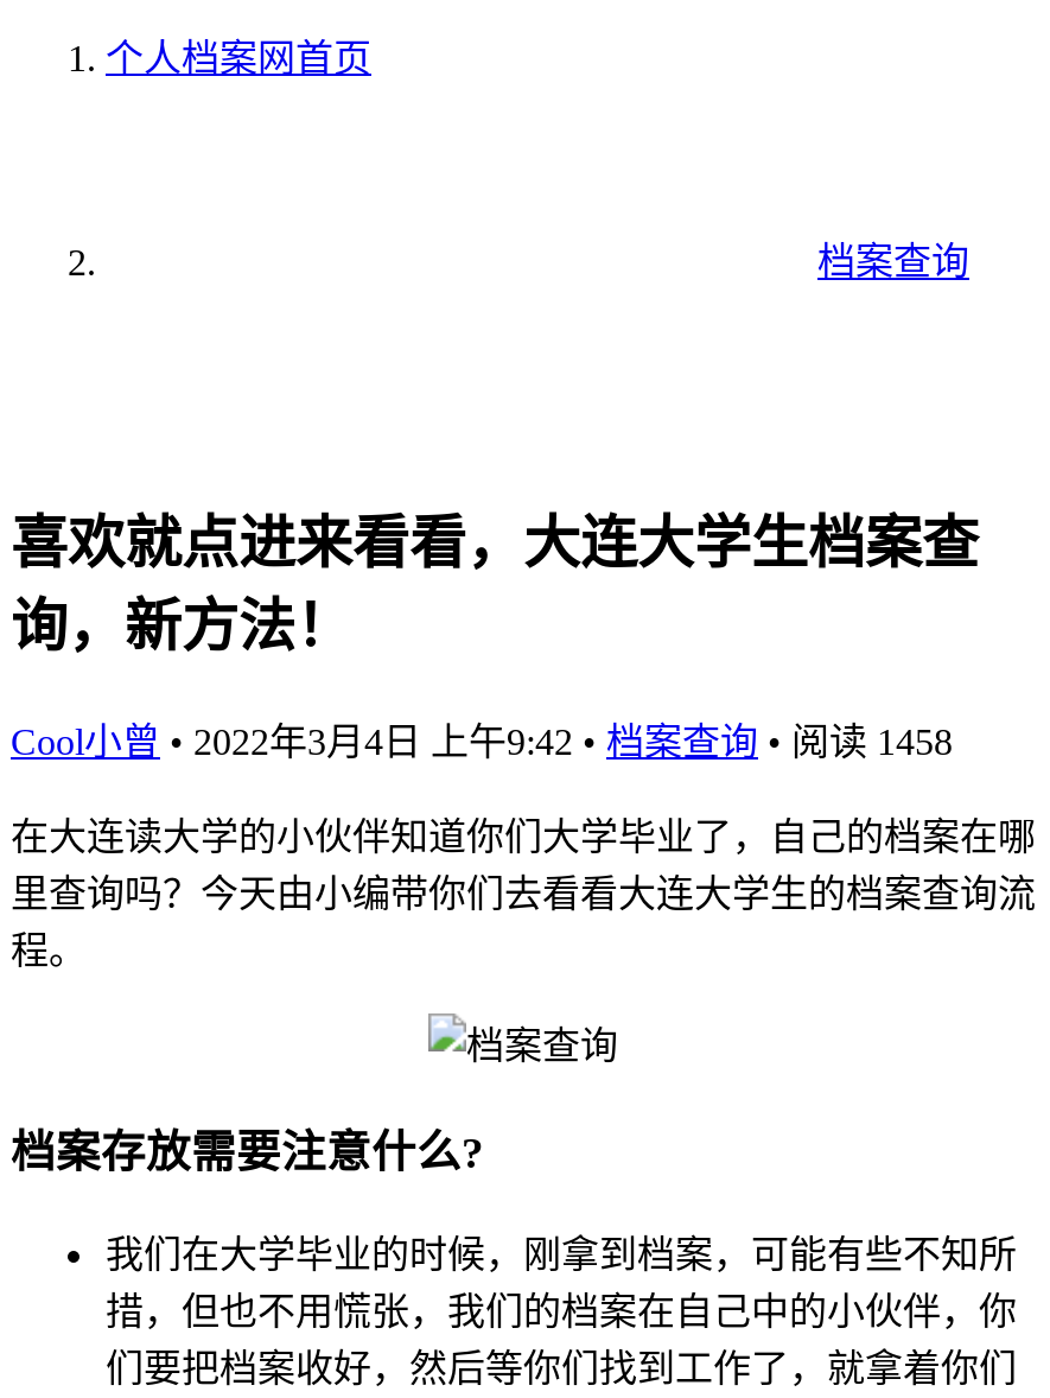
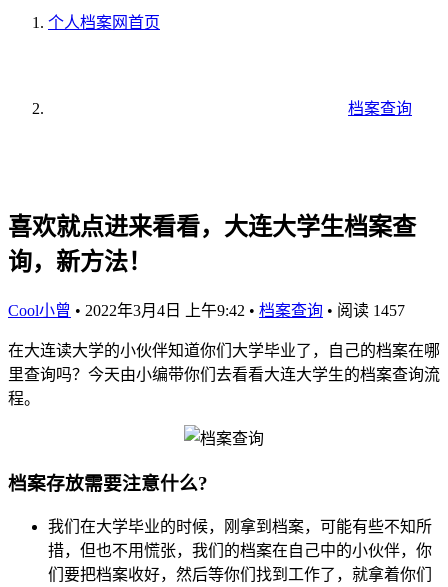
- Cool小曾 • 2022年3月4日 上午9:42 • 档案查询 • 阅读 1458
+ Cool小曾 • 2022年3月4日 上午9:42 • 档案查询 • 阅读 1457
